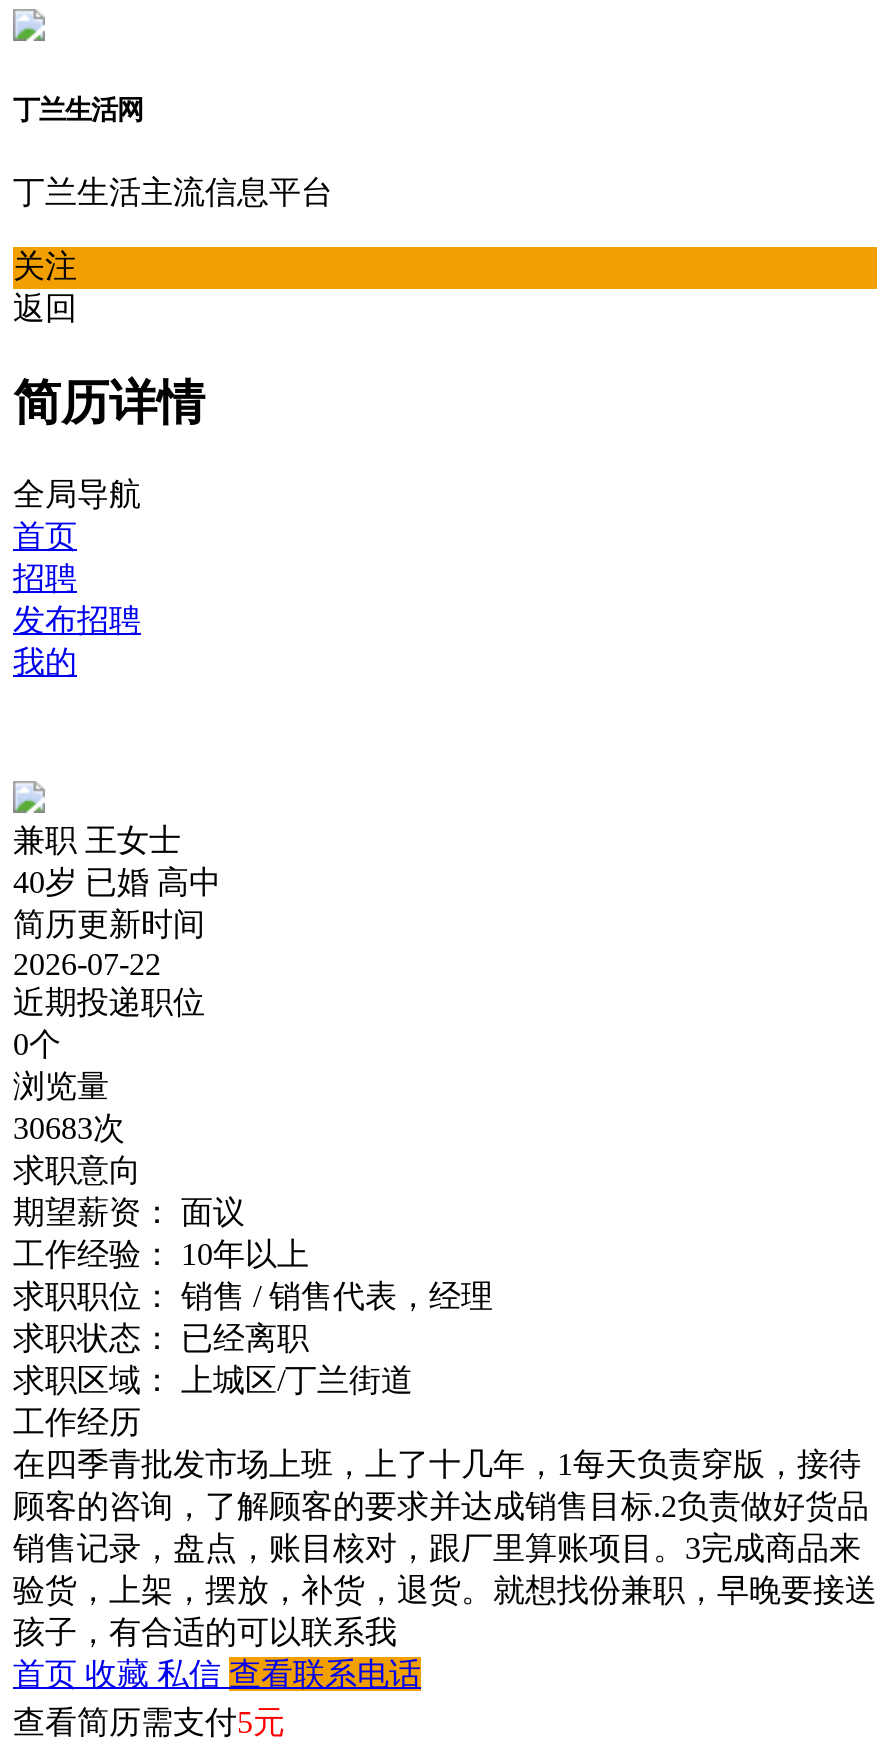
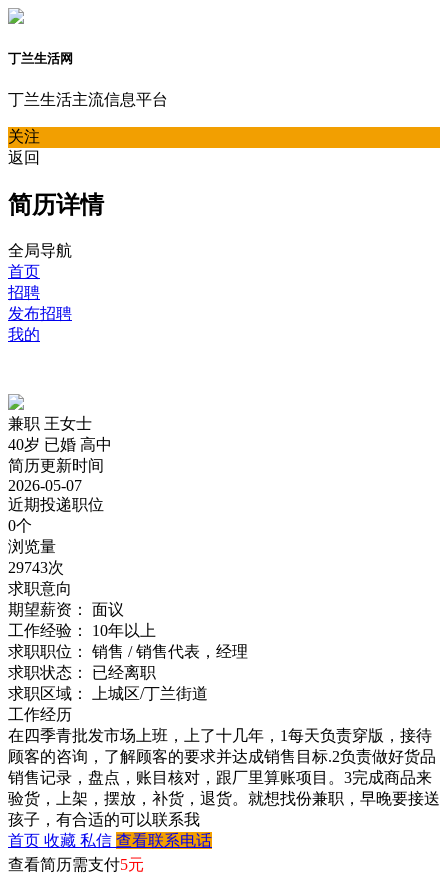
- 2026-07-22
+ 2026-05-07

- 30683次
+ 29743次
